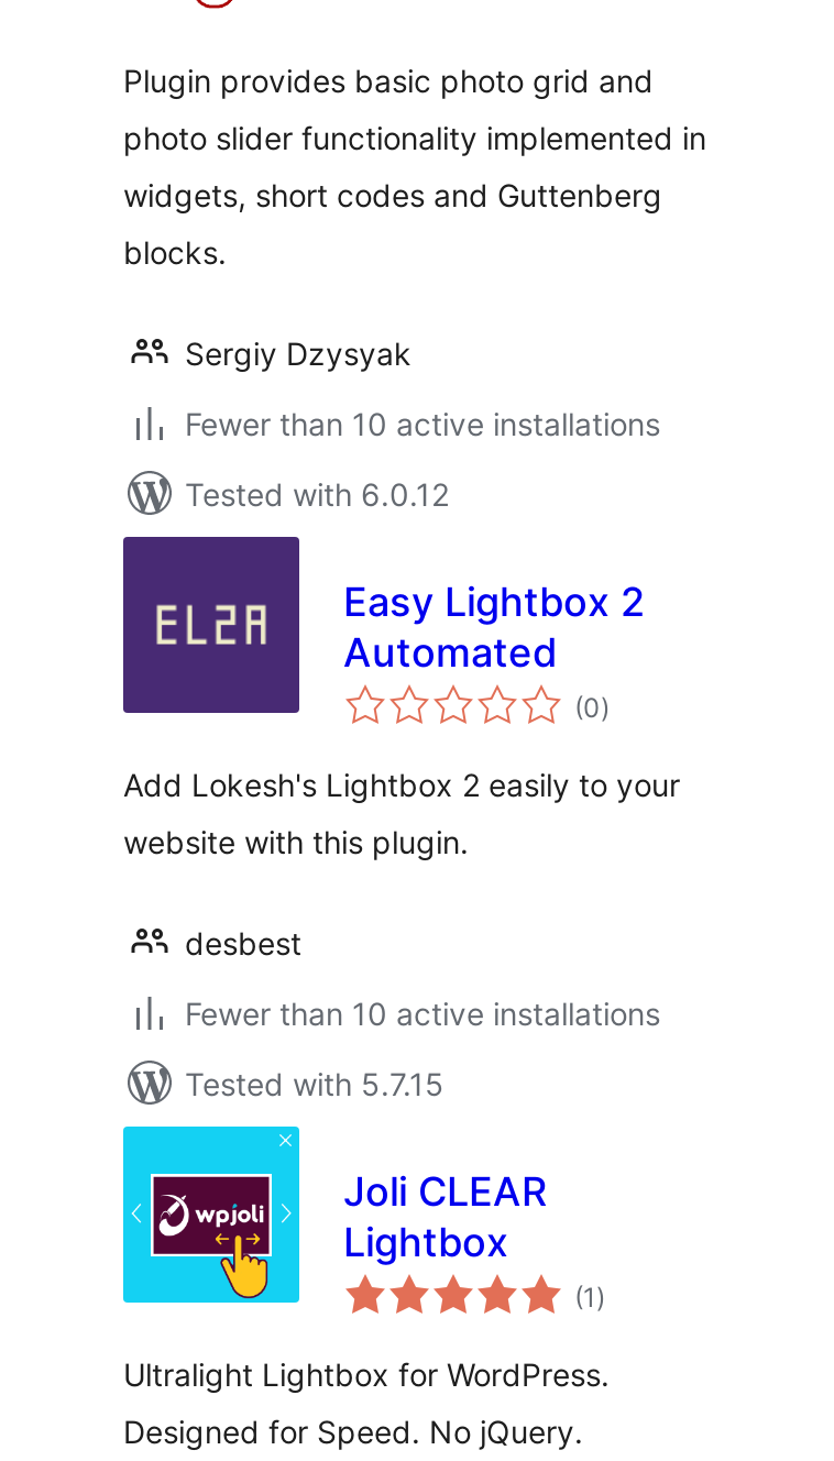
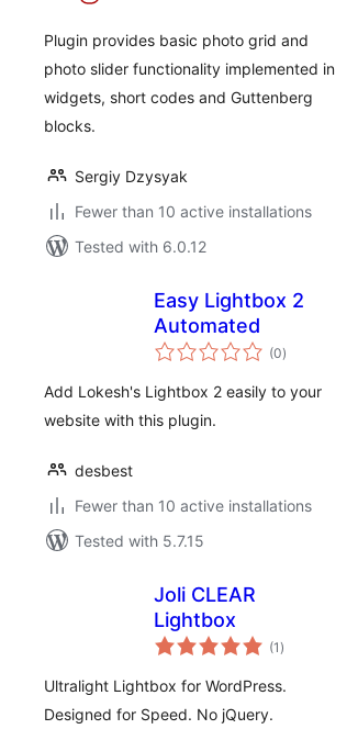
- [image]

- [image]
